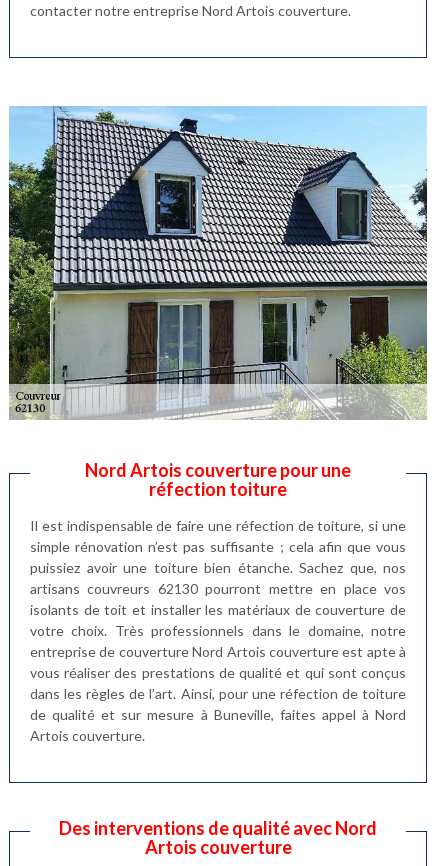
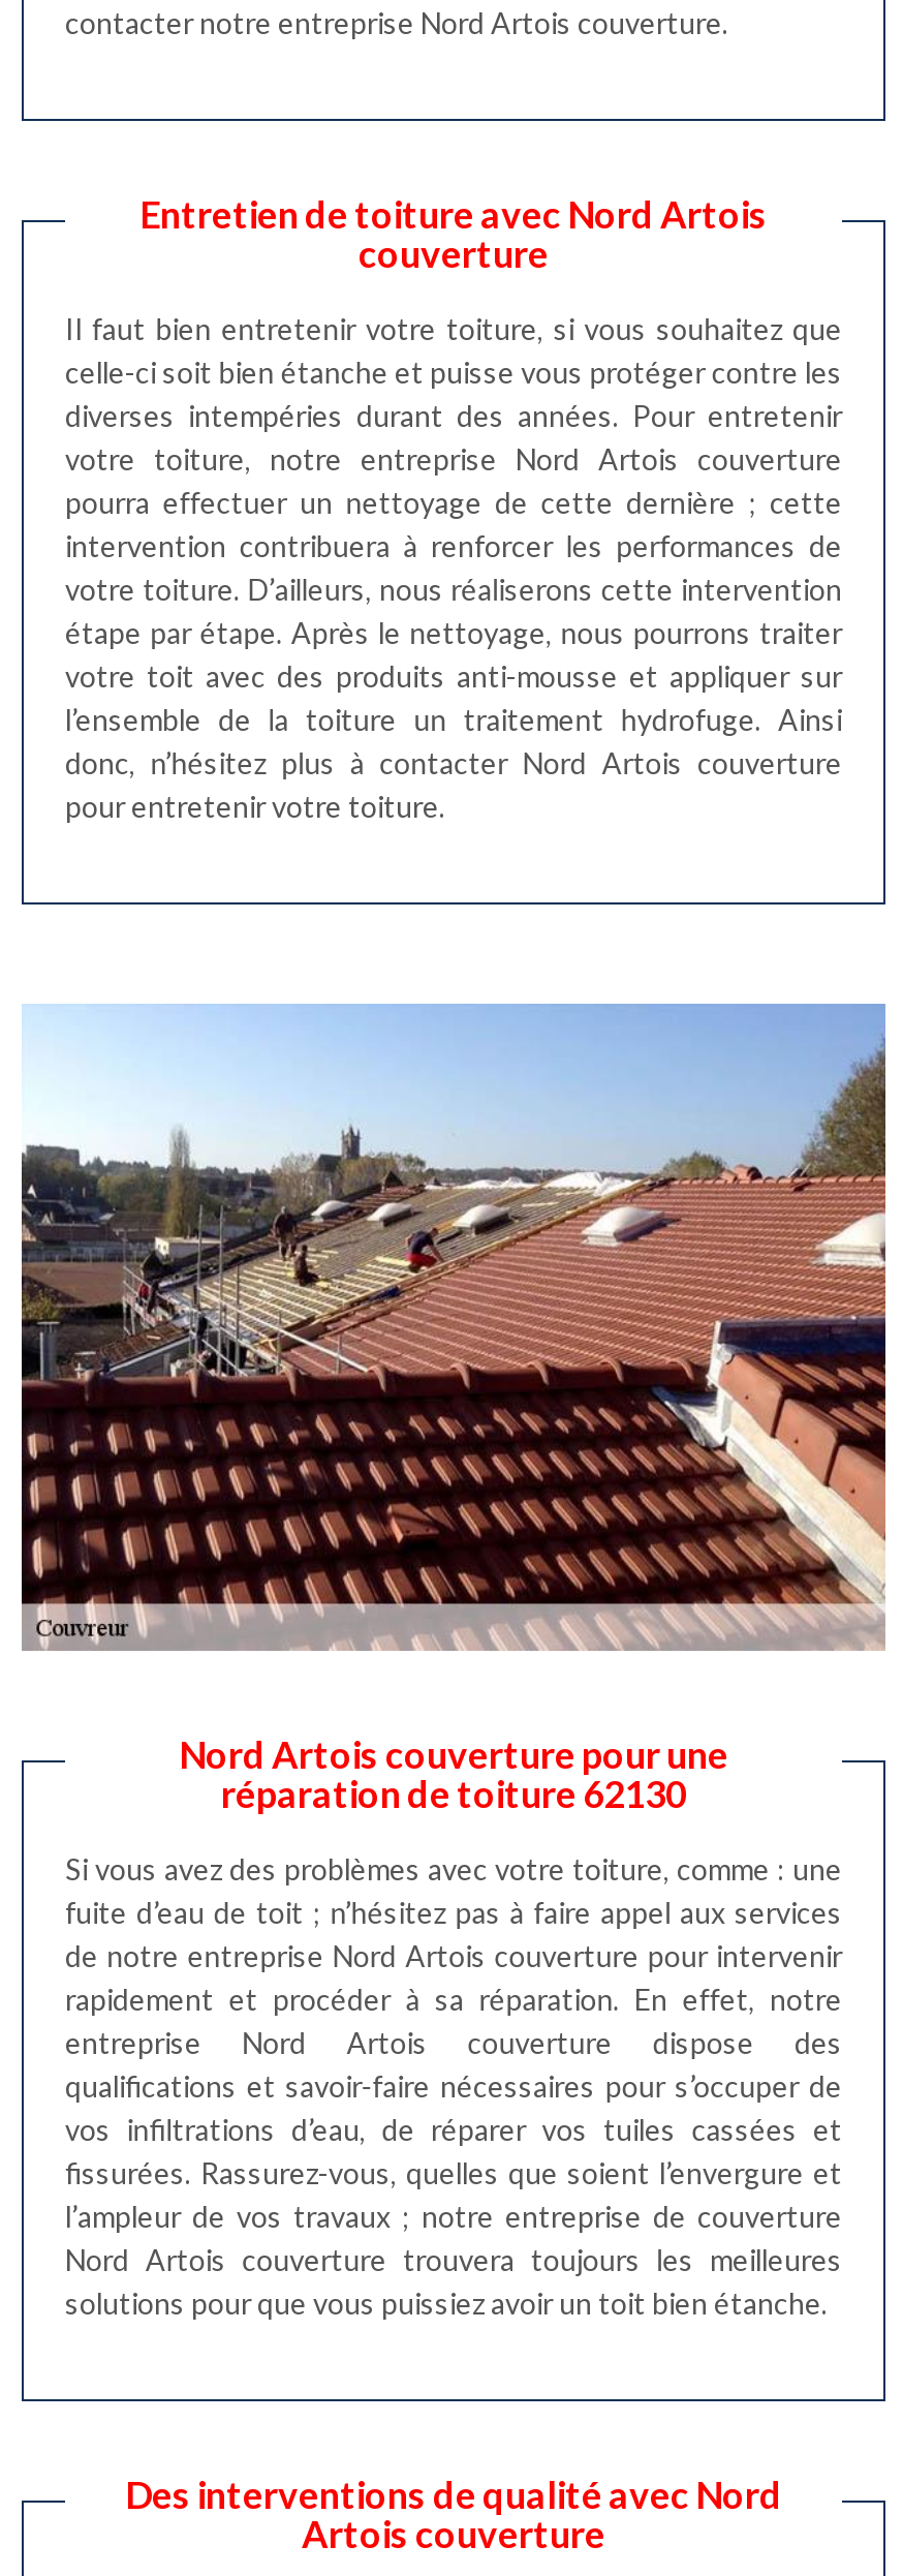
+ Entretien de toiture avec Nord Artois
+ couverture
+ Il faut bien entretenir votre toiture, si vous souhaitez que
+ celle-ci soit bien étanche et puisse vous protéger contre les
+ diverses intempéries durant des années. Pour entretenir
+ votre toiture, notre entreprise Nord Artois couverture
+ pourra effectuer un nettoyage de cette dernière ; cette
+ intervention contribuera à renforcer les performances de
+ votre toiture. D’ailleurs, nous réaliserons cette intervention
+ étape par étape. Après le nettoyage, nous pourrons traiter
+ votre toit avec des produits anti-mousse et appliquer sur
+ l’ensemble de la toiture un traitement hydrofuge. Ainsi
+ donc, n’hésitez plus à contacter Nord Artois couverture
+ pour entretenir votre toiture.

- [image]
+ [image]

- réfection toiture
+ réparation de toiture 62130

- Il est indispensable de faire une réfection de toiture, si une
- simple rénovation n’est pas suffisante ; cela afin que vous
- puissiez avoir une toiture bien étanche. Sachez que, nos
- artisans couvreurs 62130 pourront mettre en place vos
- isolants de toit et installer les matériaux de couverture de
- votre choix. Très professionnels dans le domaine, notre
- entreprise de couverture Nord Artois couverture est apte à
- vous réaliser des prestations de qualité et qui sont conçus
- dans les règles de l’art. Ainsi, pour une réfection de toiture
- de qualité et sur mesure à Buneville, faites appel à Nord
- Artois couverture.
+ Si vous avez des problèmes avec votre toiture, comme : une
+ fuite d’eau de toit ; n’hésitez pas à faire appel aux services
+ de notre entreprise Nord Artois couverture pour intervenir
+ rapidement et procéder à sa réparation. En effet, notre
+ entreprise Nord Artois couverture dispose des
+ qualifications et savoir-faire nécessaires pour s’occuper de
+ vos infiltrations d’eau, de réparer vos tuiles cassées et
+ fissurées. Rassurez-vous, quelles que soient l’envergure et
+ l’ampleur de vos travaux ; notre entreprise de couverture
+ Nord Artois couverture trouvera toujours les meilleures
+ solutions pour que vous puissiez avoir un toit bien étanche.
